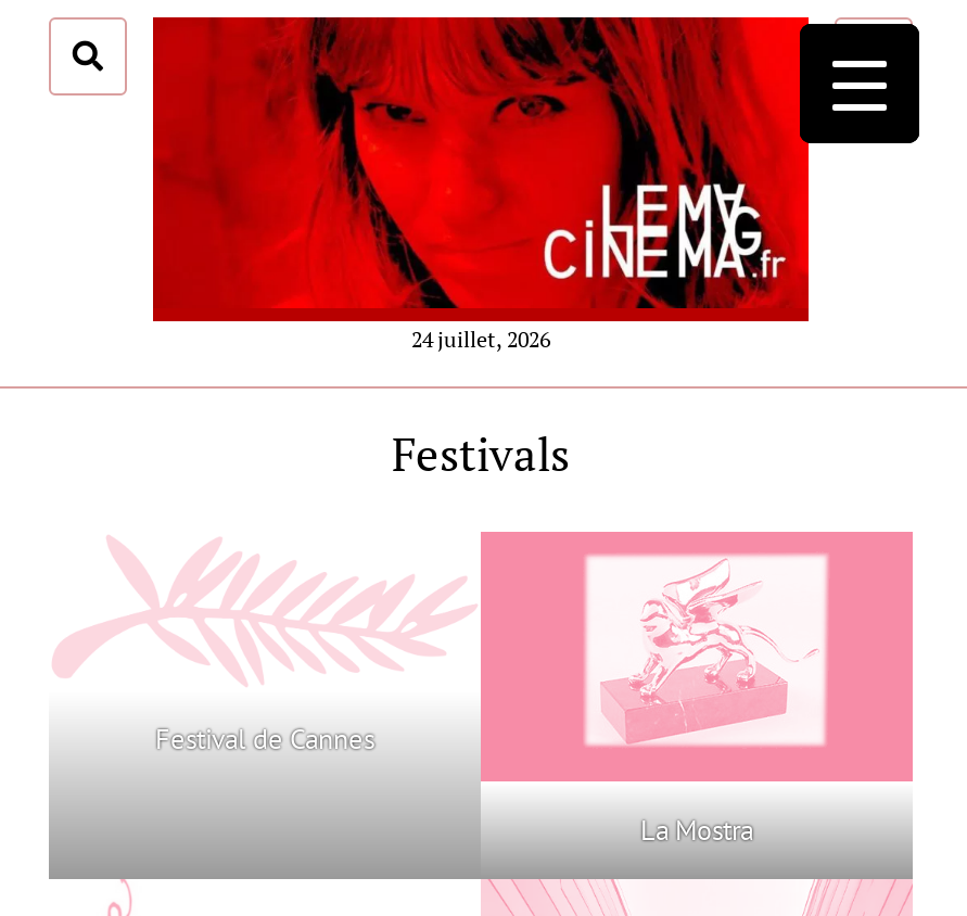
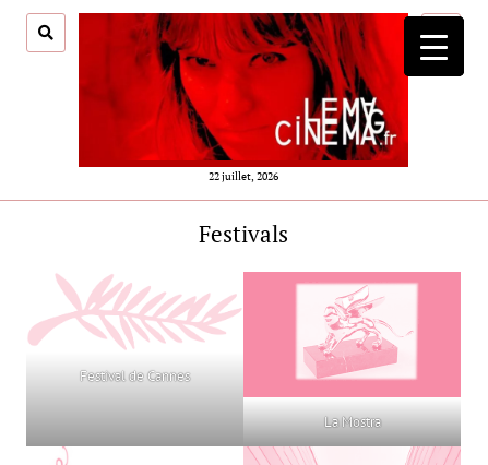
- 24 juillet, 2026
+ 22 juillet, 2026
